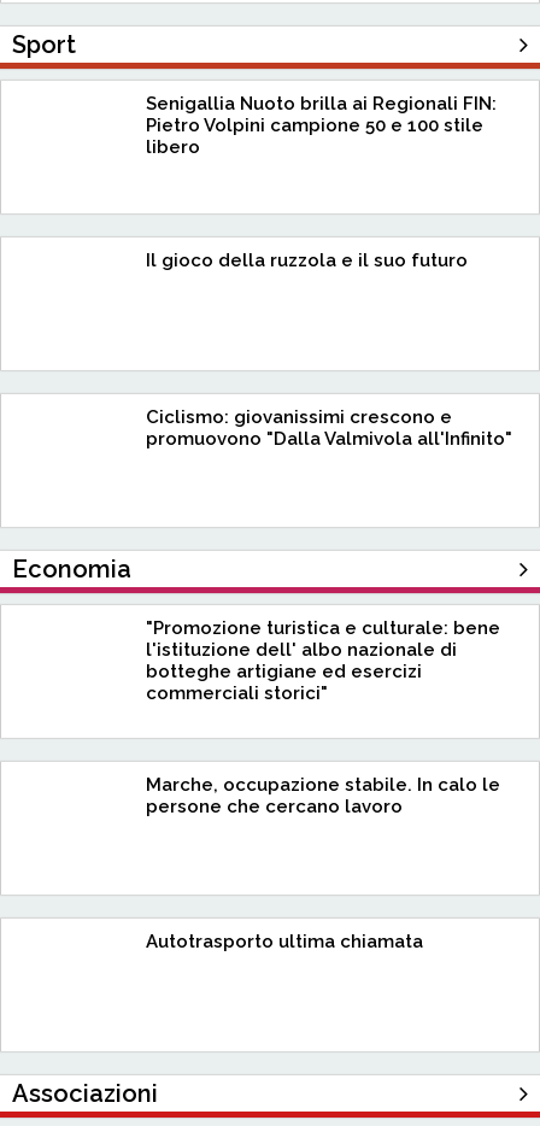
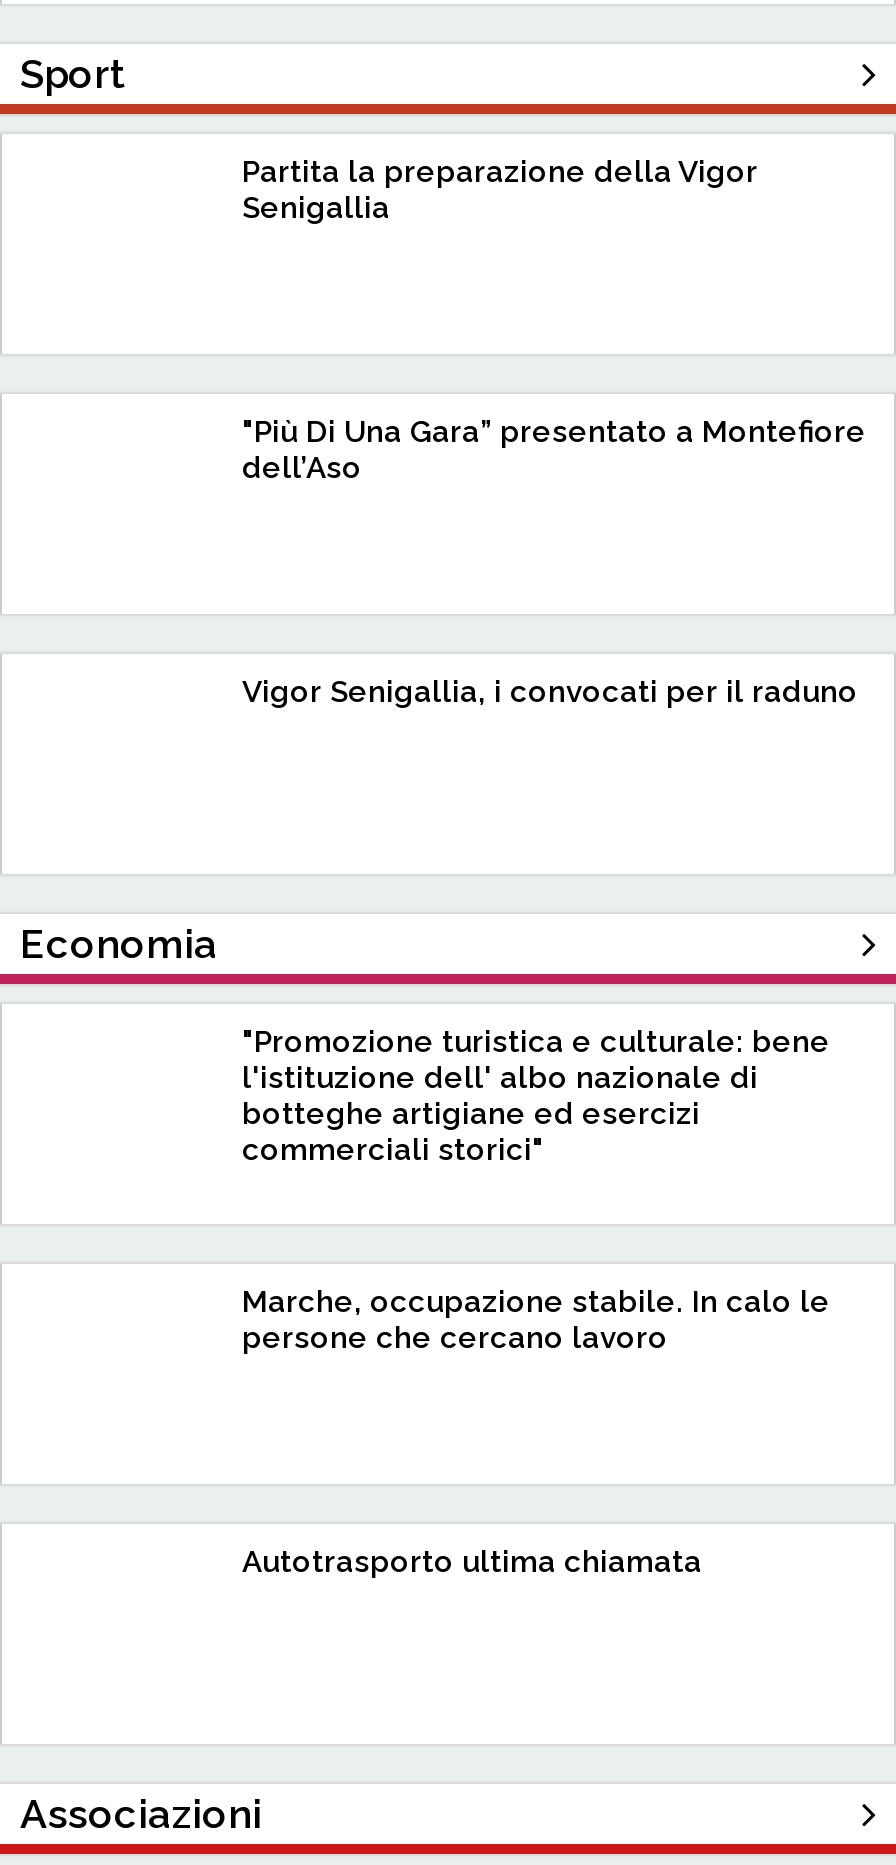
- Senigallia Nuoto brilla ai Regionali FIN:
- Pietro Volpini campione 50 e 100 stile
- libero
+ Partita la preparazione della Vigor
+ Senigallia

- Il gioco della ruzzola e il suo futuro
+ "Più Di Una Gara” presentato a Montefiore
+ dell’Aso

- Ciclismo: giovanissimi crescono e
- promuovono "Dalla Valmivola all'Infinito"
+ Vigor Senigallia, i convocati per il raduno
